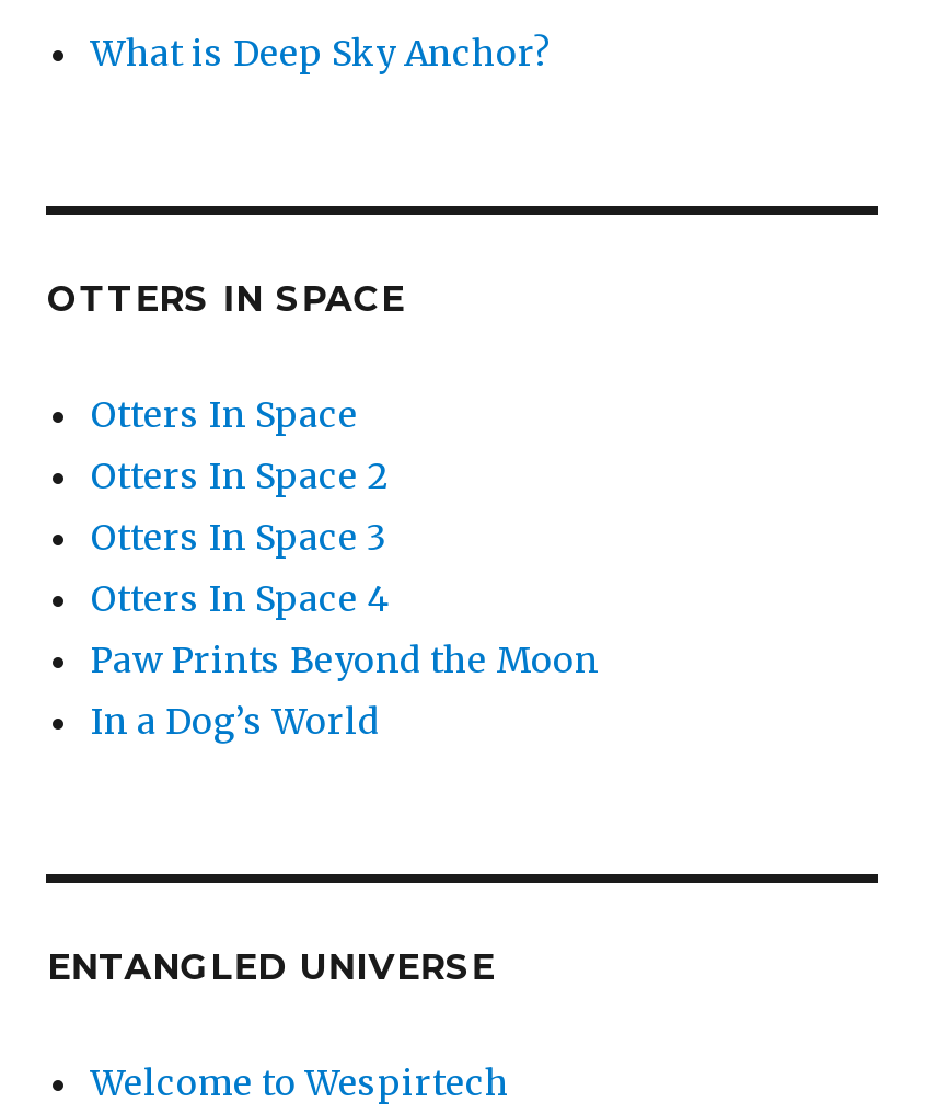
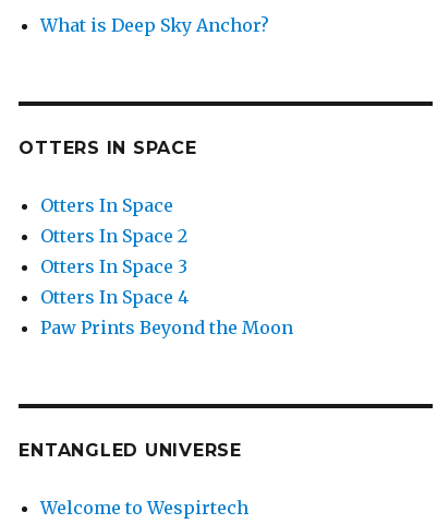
- In a Dog’s World
